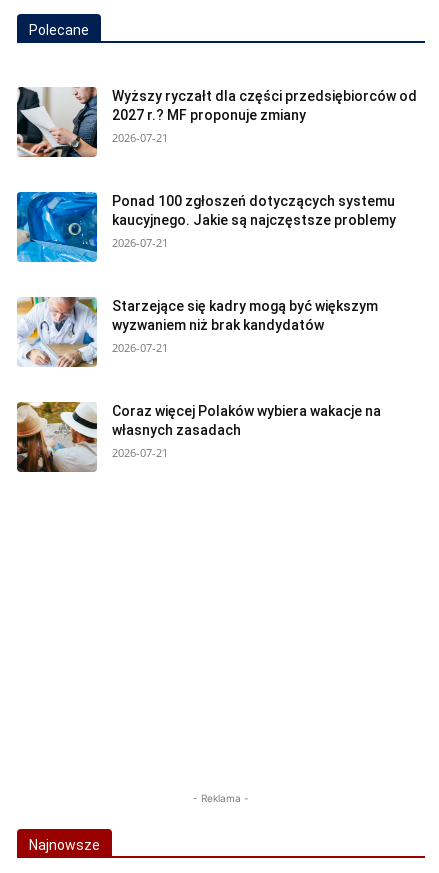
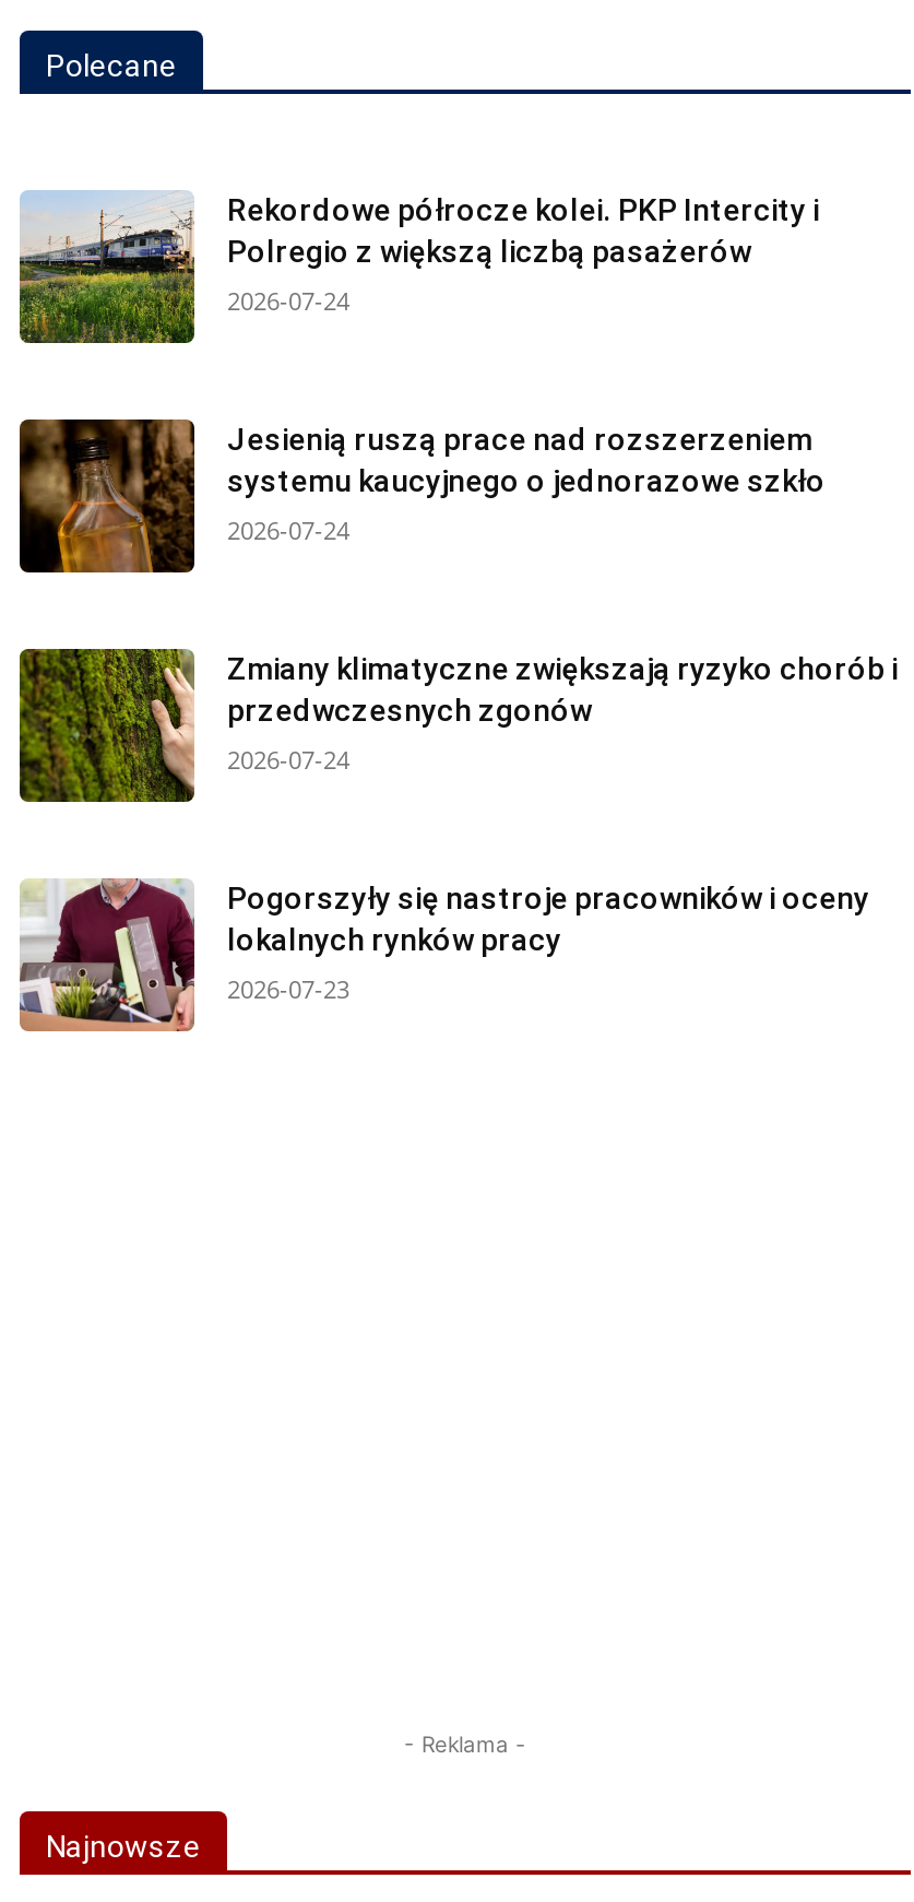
- [image]
- Wyższy ryczałt dla części przedsiębiorców od
- 2027 r.? MF proponuje zmiany
- 2026-07-21
+ [image]
+ Rekordowe półrocze kolei. PKP Intercity i
+ Polregio z większą liczbą pasażerów
+ 2026-07-24

- [image]
- Ponad 100 zgłoszeń dotyczących systemu
- kaucyjnego. Jakie są najczęstsze problemy
- 2026-07-21
+ [image]
+ Jesienią ruszą prace nad rozszerzeniem
+ systemu kaucyjnego o jednorazowe szkło
+ 2026-07-24

- [image]
- Starzejące się kadry mogą być większym
- wyzwaniem niż brak kandydatów
- 2026-07-21
+ [image]
+ Zmiany klimatyczne zwiększają ryzyko chorób i
+ przedwczesnych zgonów
+ 2026-07-24

- [image]
- Coraz więcej Polaków wybiera wakacje na
- własnych zasadach
- 2026-07-21
+ [image]
+ Pogorszyły się nastroje pracowników i oceny
+ lokalnych rynków pracy
+ 2026-07-23
